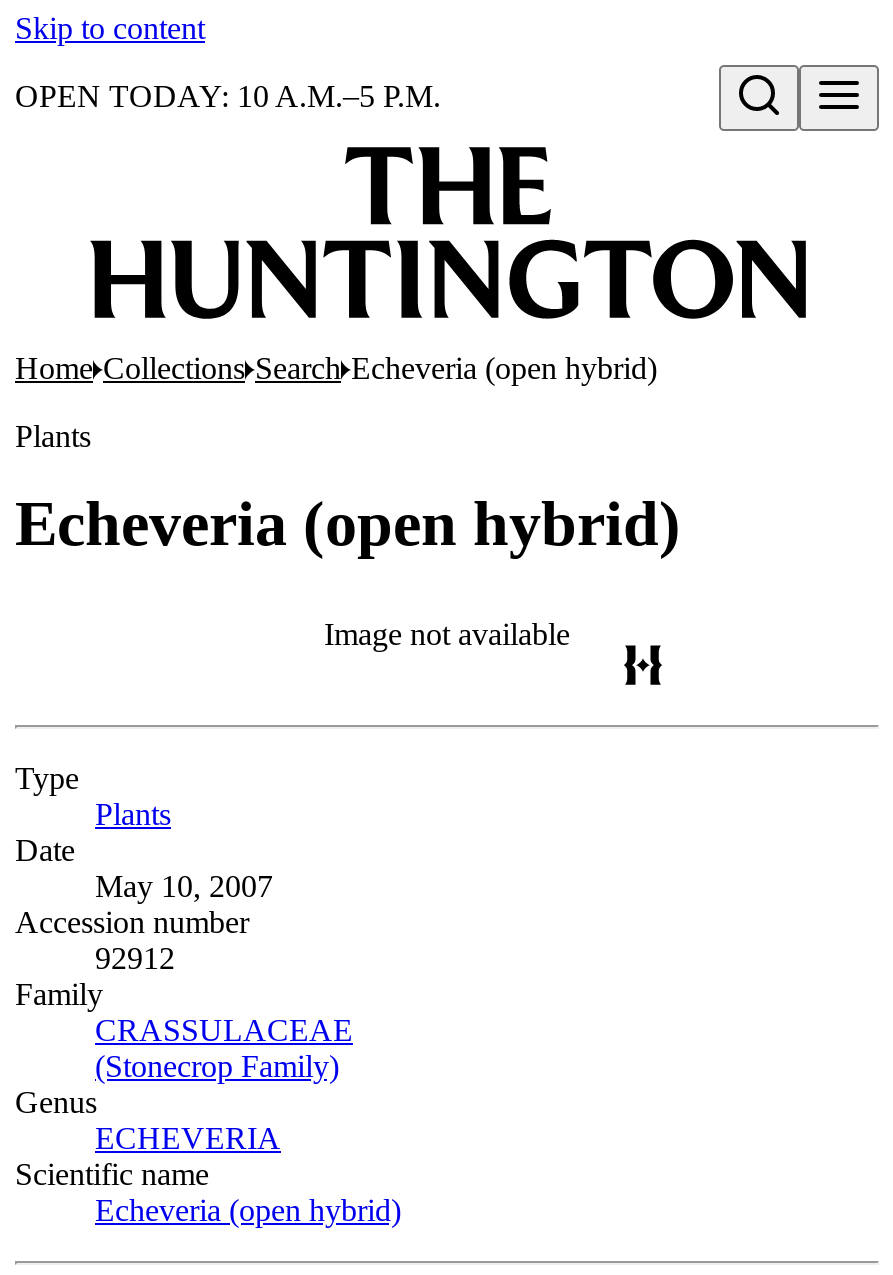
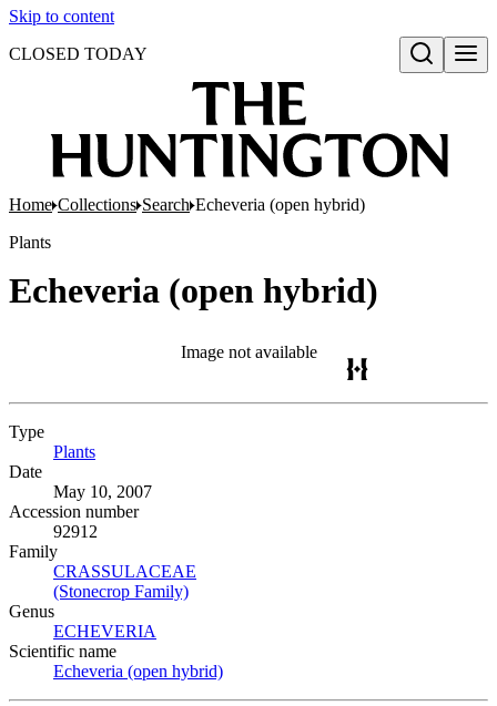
- OPEN TODAY: 10 A.M.–5 P.M.
+ CLOSED TODAY
